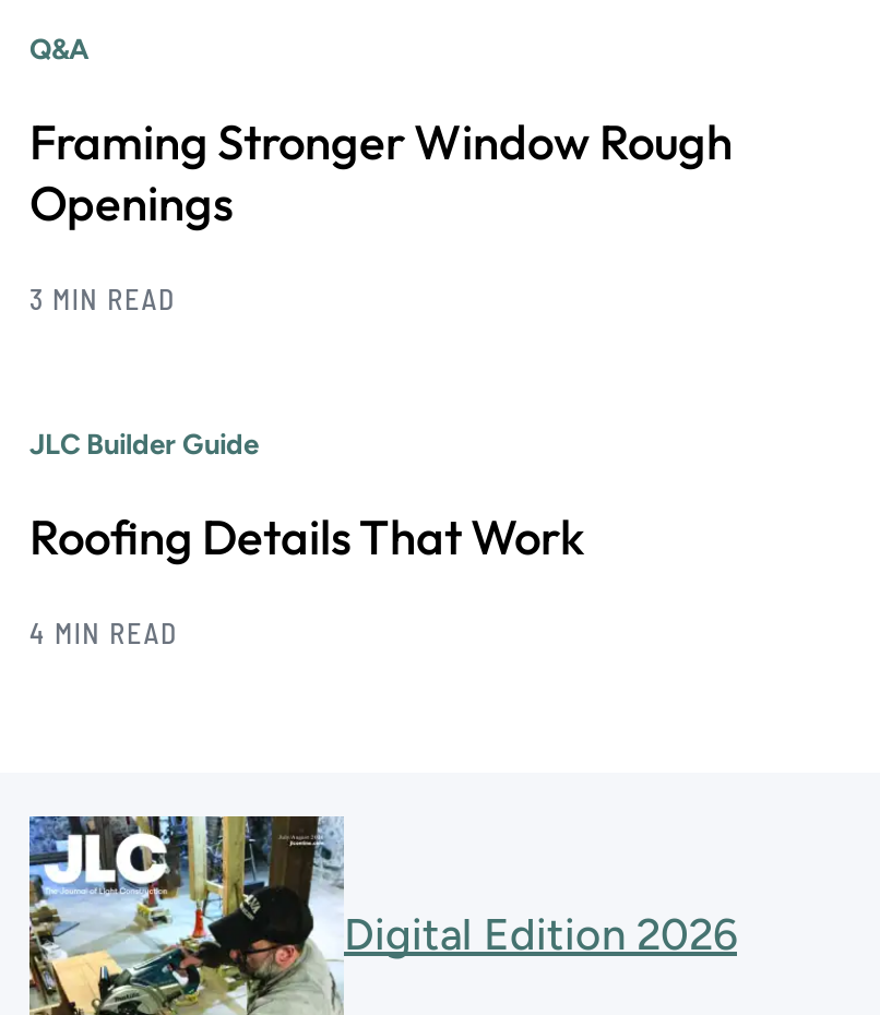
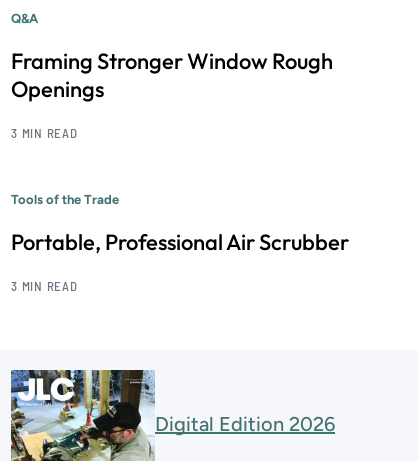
- JLC Builder Guide
+ Tools of the Trade

- Roofing Details That Work
+ Portable, Professional Air Scrubber

- 4 MIN READ
+ 3 MIN READ
